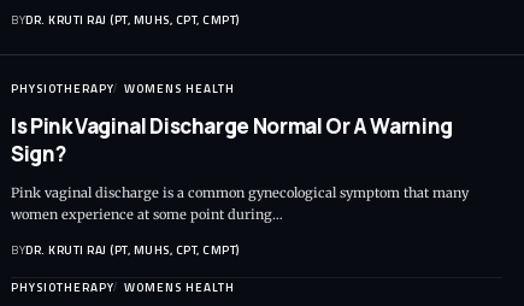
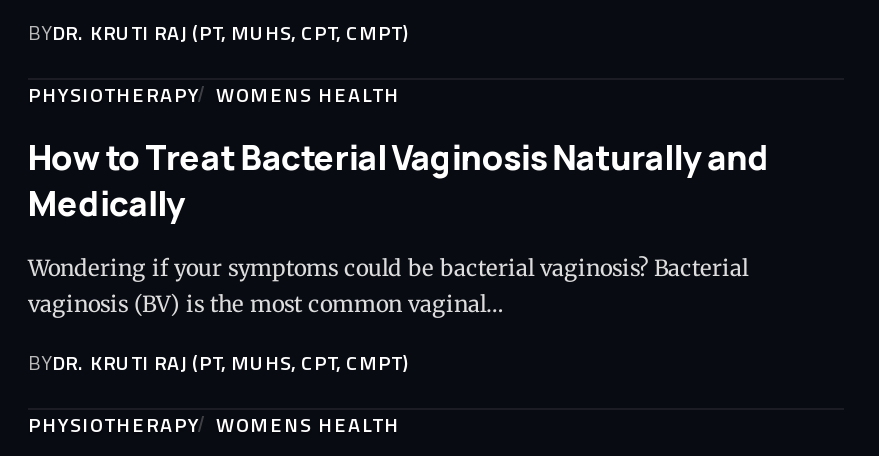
- Is Pink Vaginal Discharge Normal Or A Warning
- Sign?
+ How to Treat Bacterial Vaginosis Naturally and
+ Medically

- Pink vaginal discharge is a common gynecological symptom that many
- women experience at some point during…
+ Wondering if your symptoms could be bacterial vaginosis? Bacterial
+ vaginosis (BV) is the most common vaginal…
